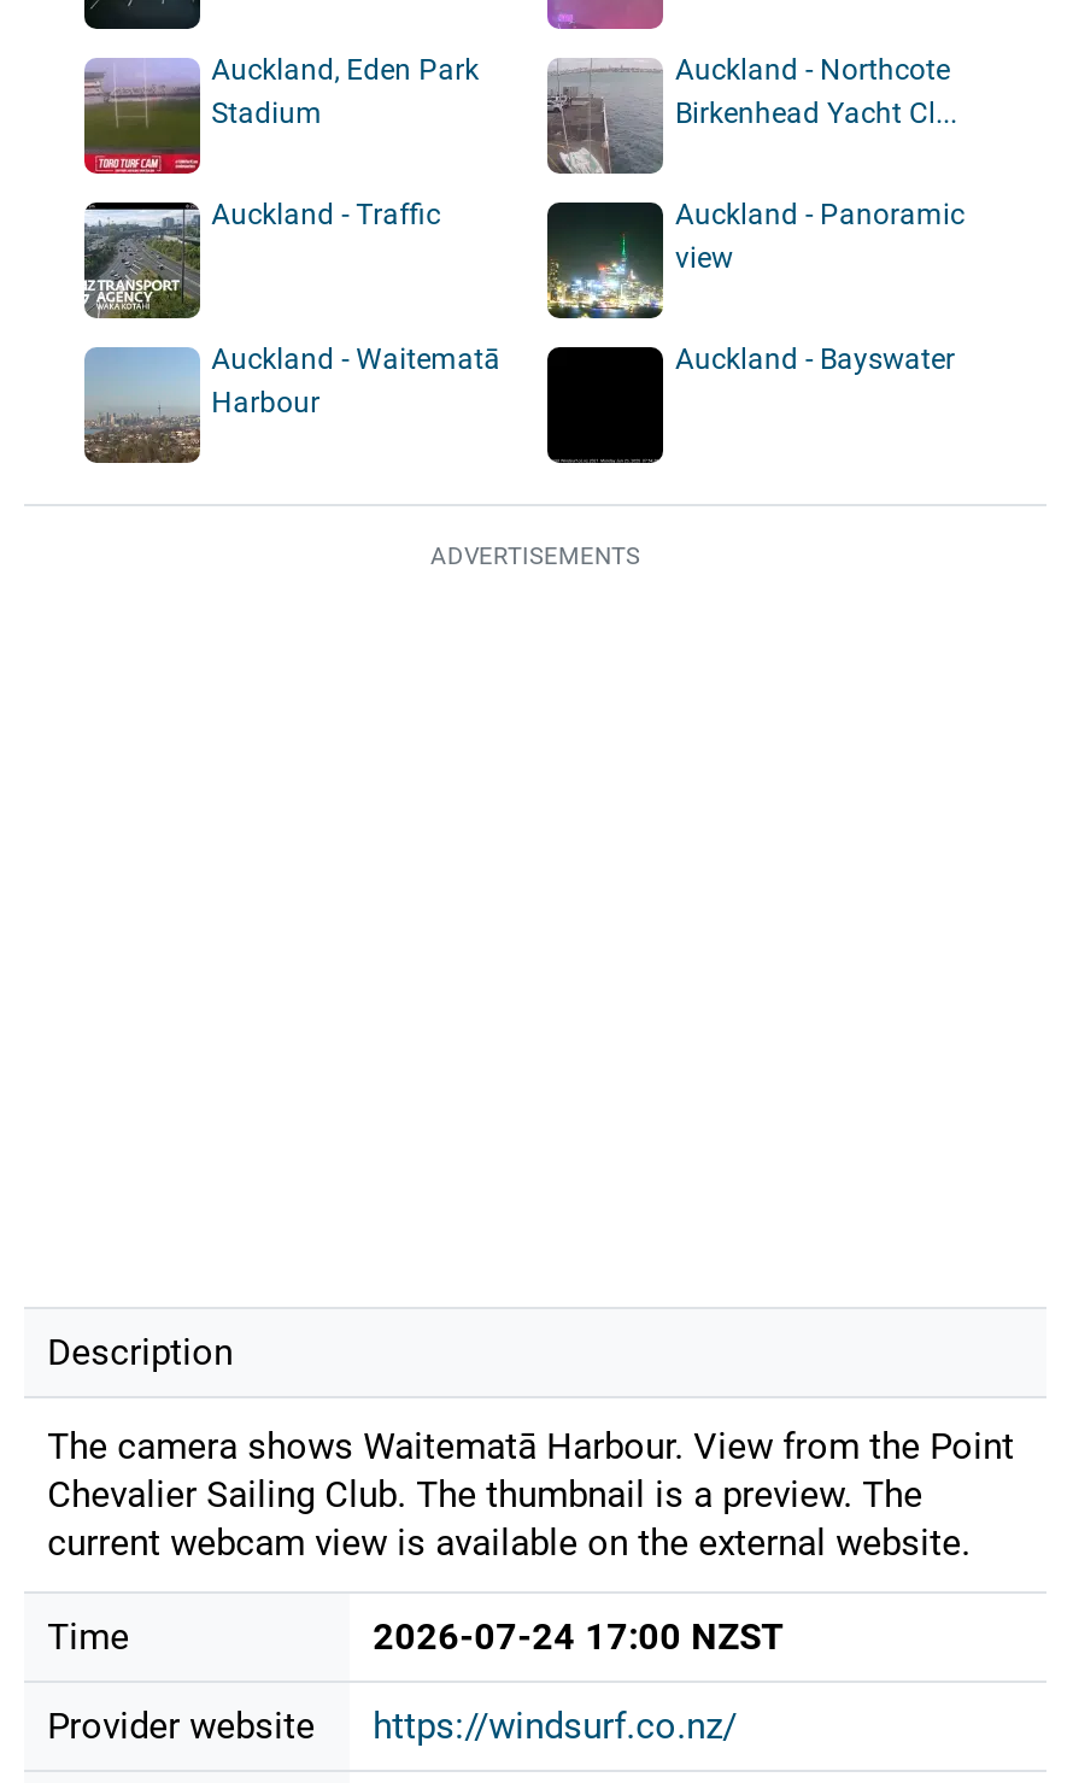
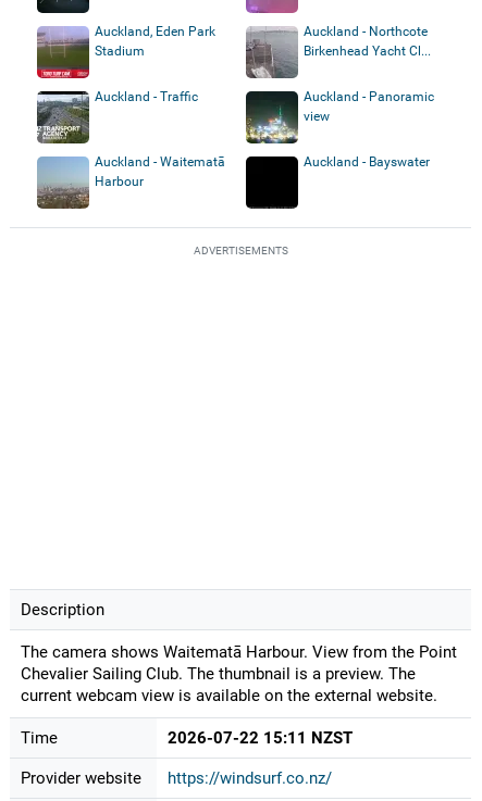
- 2026-07-24 17:00 NZST
+ 2026-07-22 15:11 NZST
